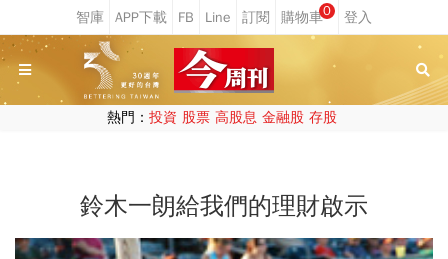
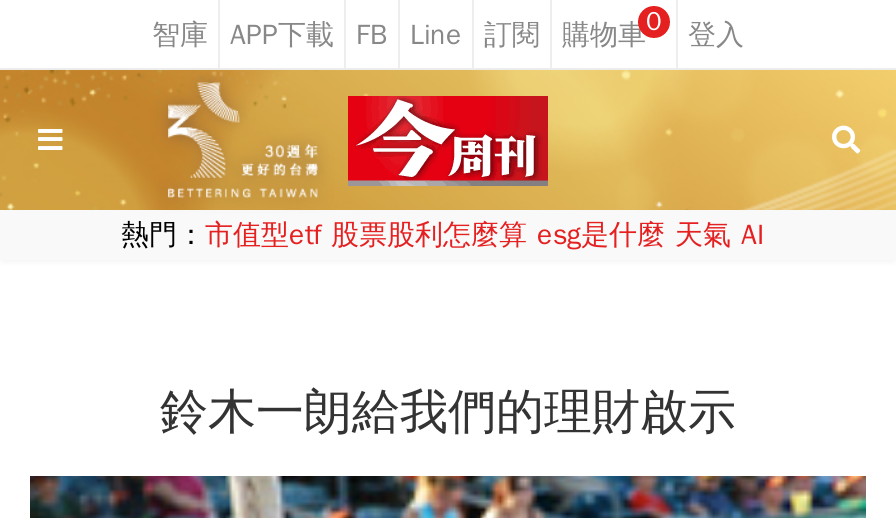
- 熱門：投資 股票 高股息 金融股 存股
+ 熱門：市值型etf 股票股利怎麼算 esg是什麼 天氣 AI
